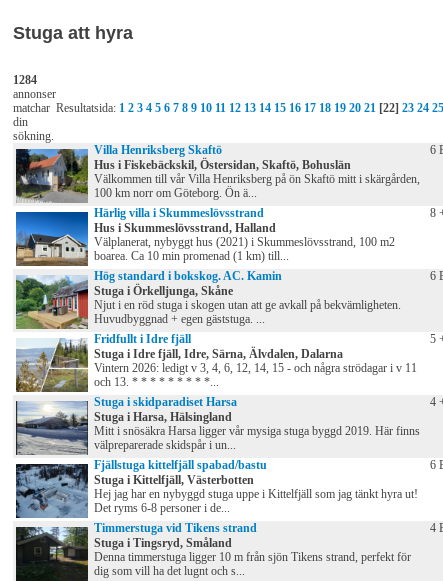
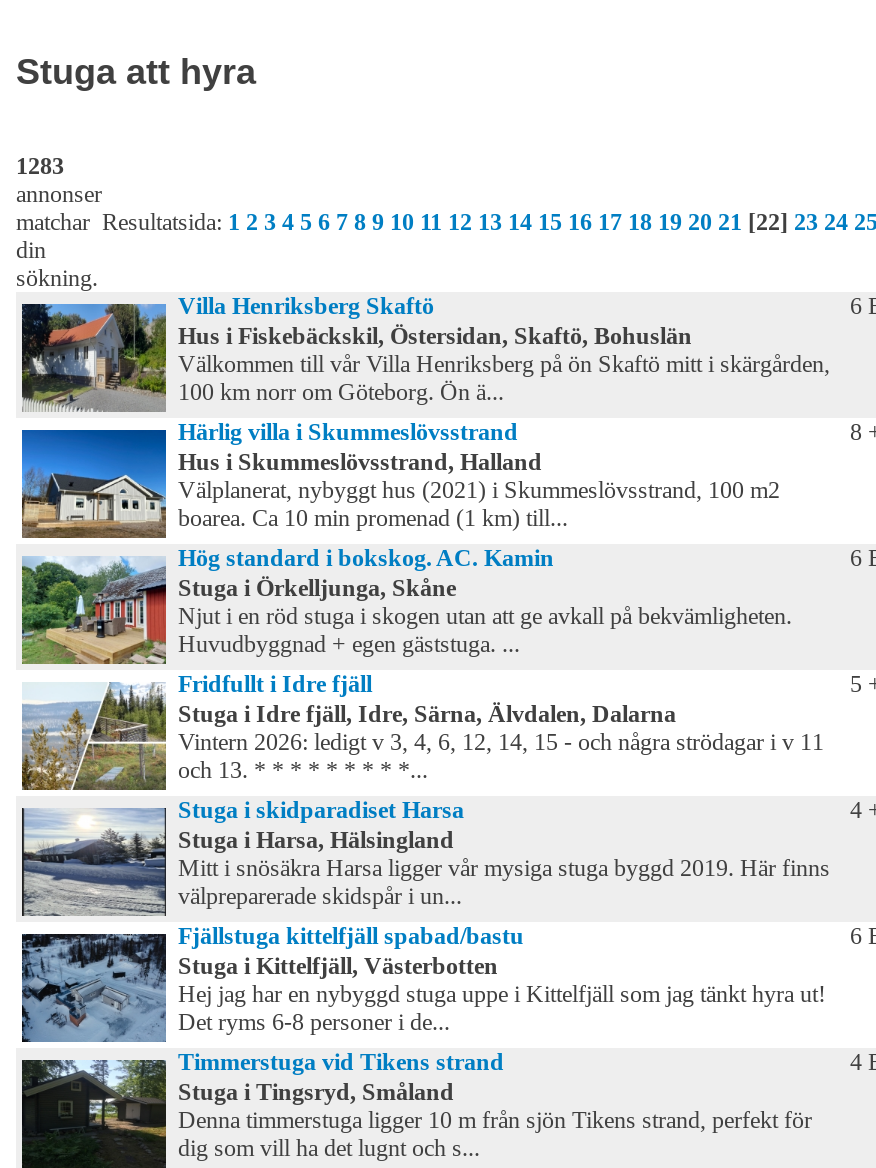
- 1284
+ 1283
